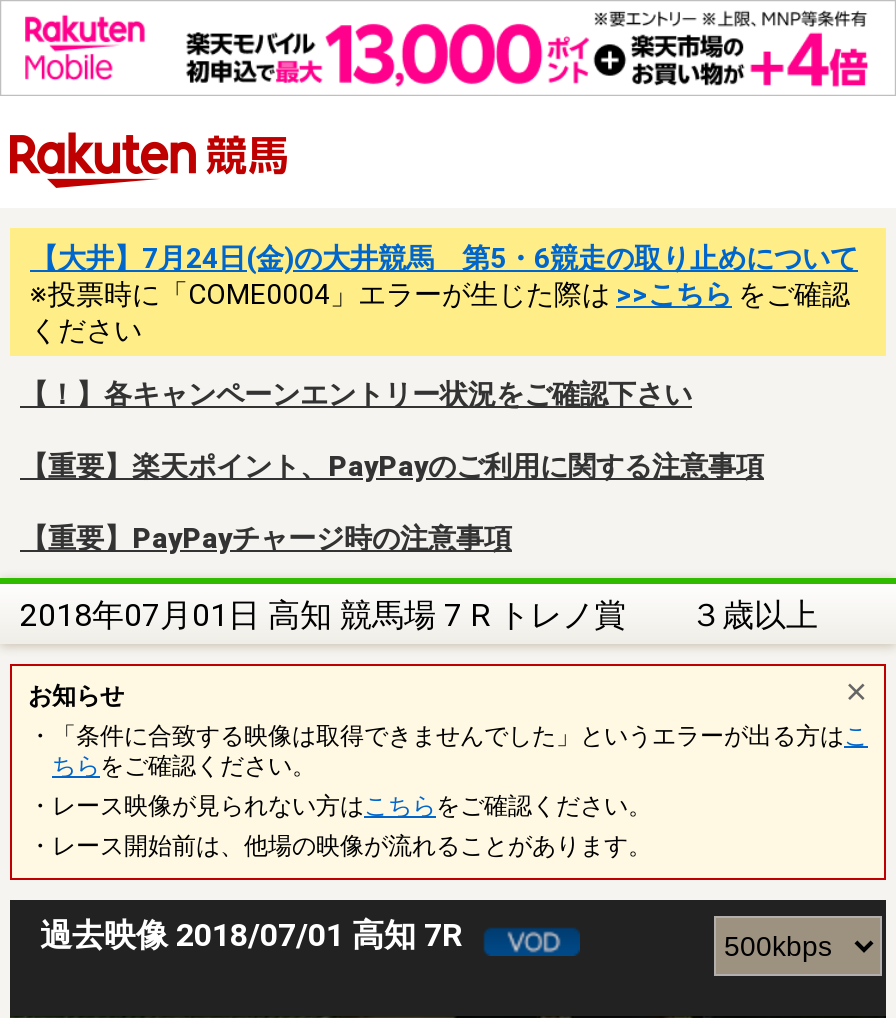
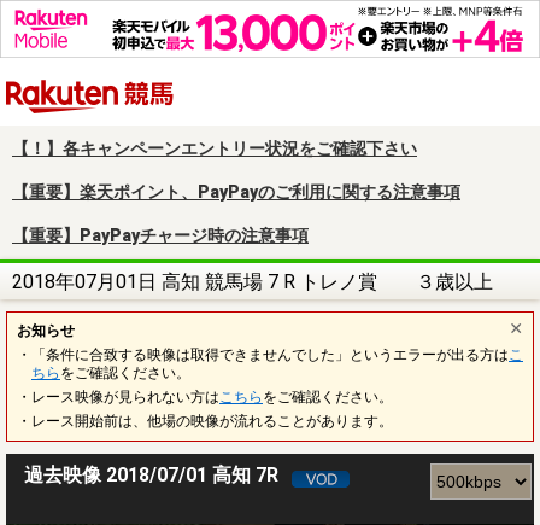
- 【大井】7月24日(金)の大井競馬 第5・6競走の取り止めについて
- ※投票時に「COME0004」エラーが生じた際は>>こちらをご確認
- ください
